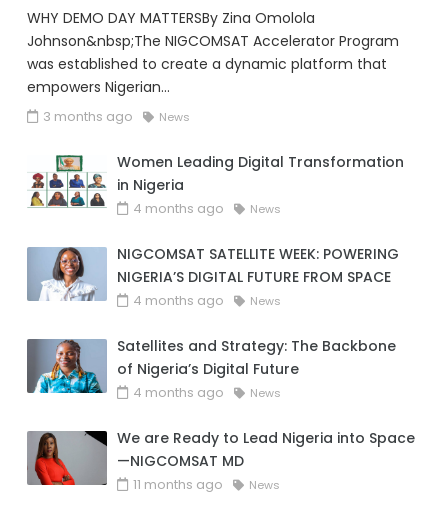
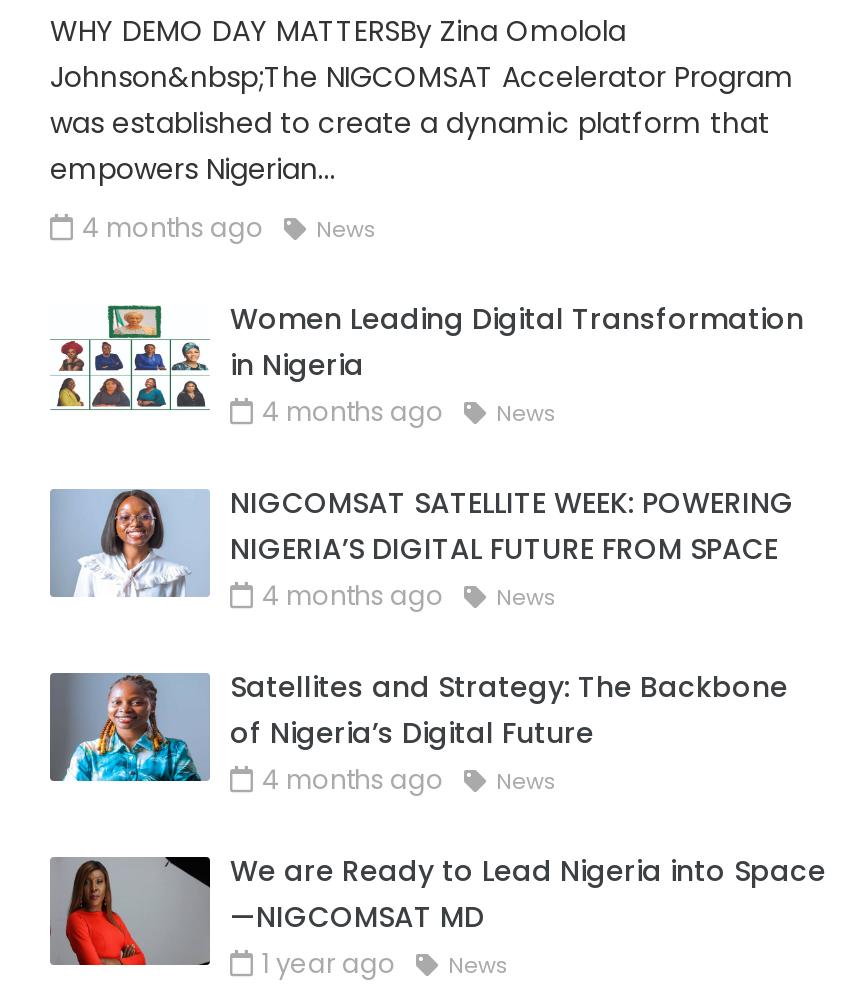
- 3 months ago News
+ 4 months ago News

- 11 months ago News
+ 1 year ago News
